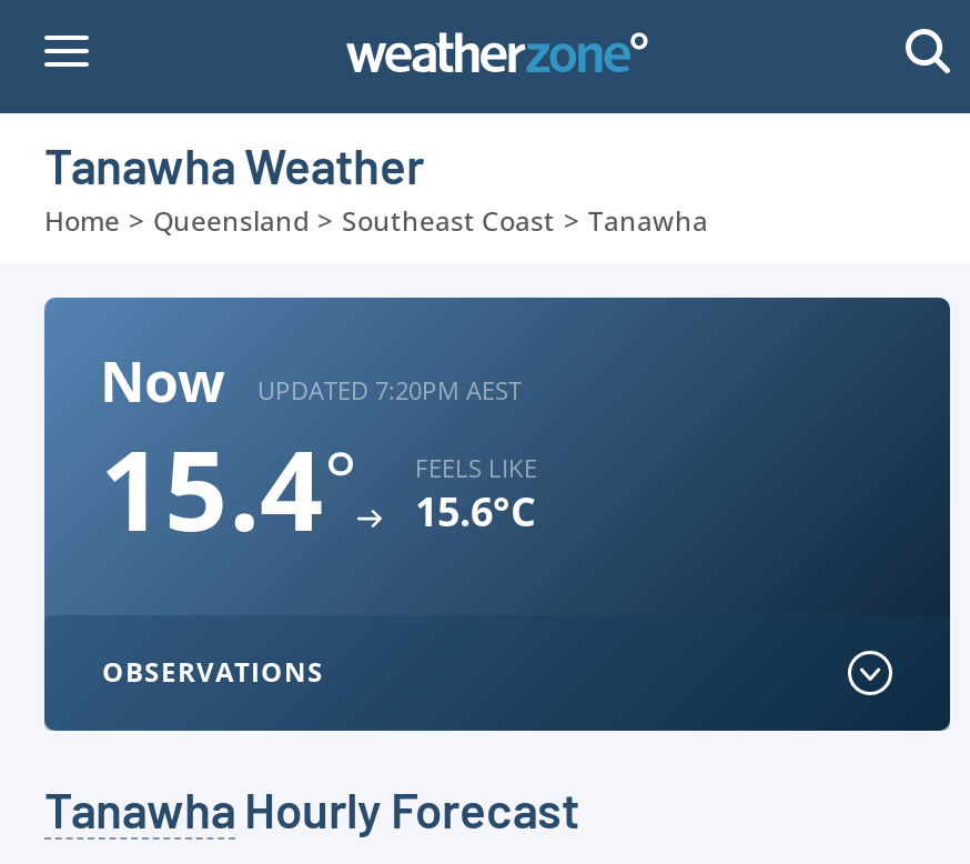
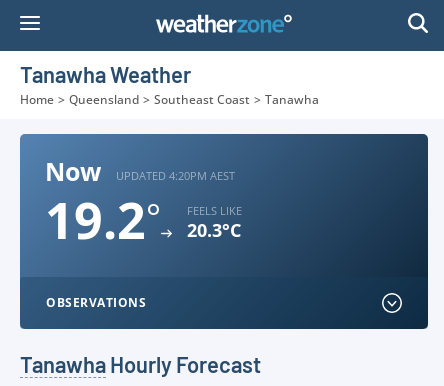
- UPDATED 7:20PM AEST
+ UPDATED 4:20PM AEST

- 15.4°
+ 19.2°

- 15.6°C
+ 20.3°C
